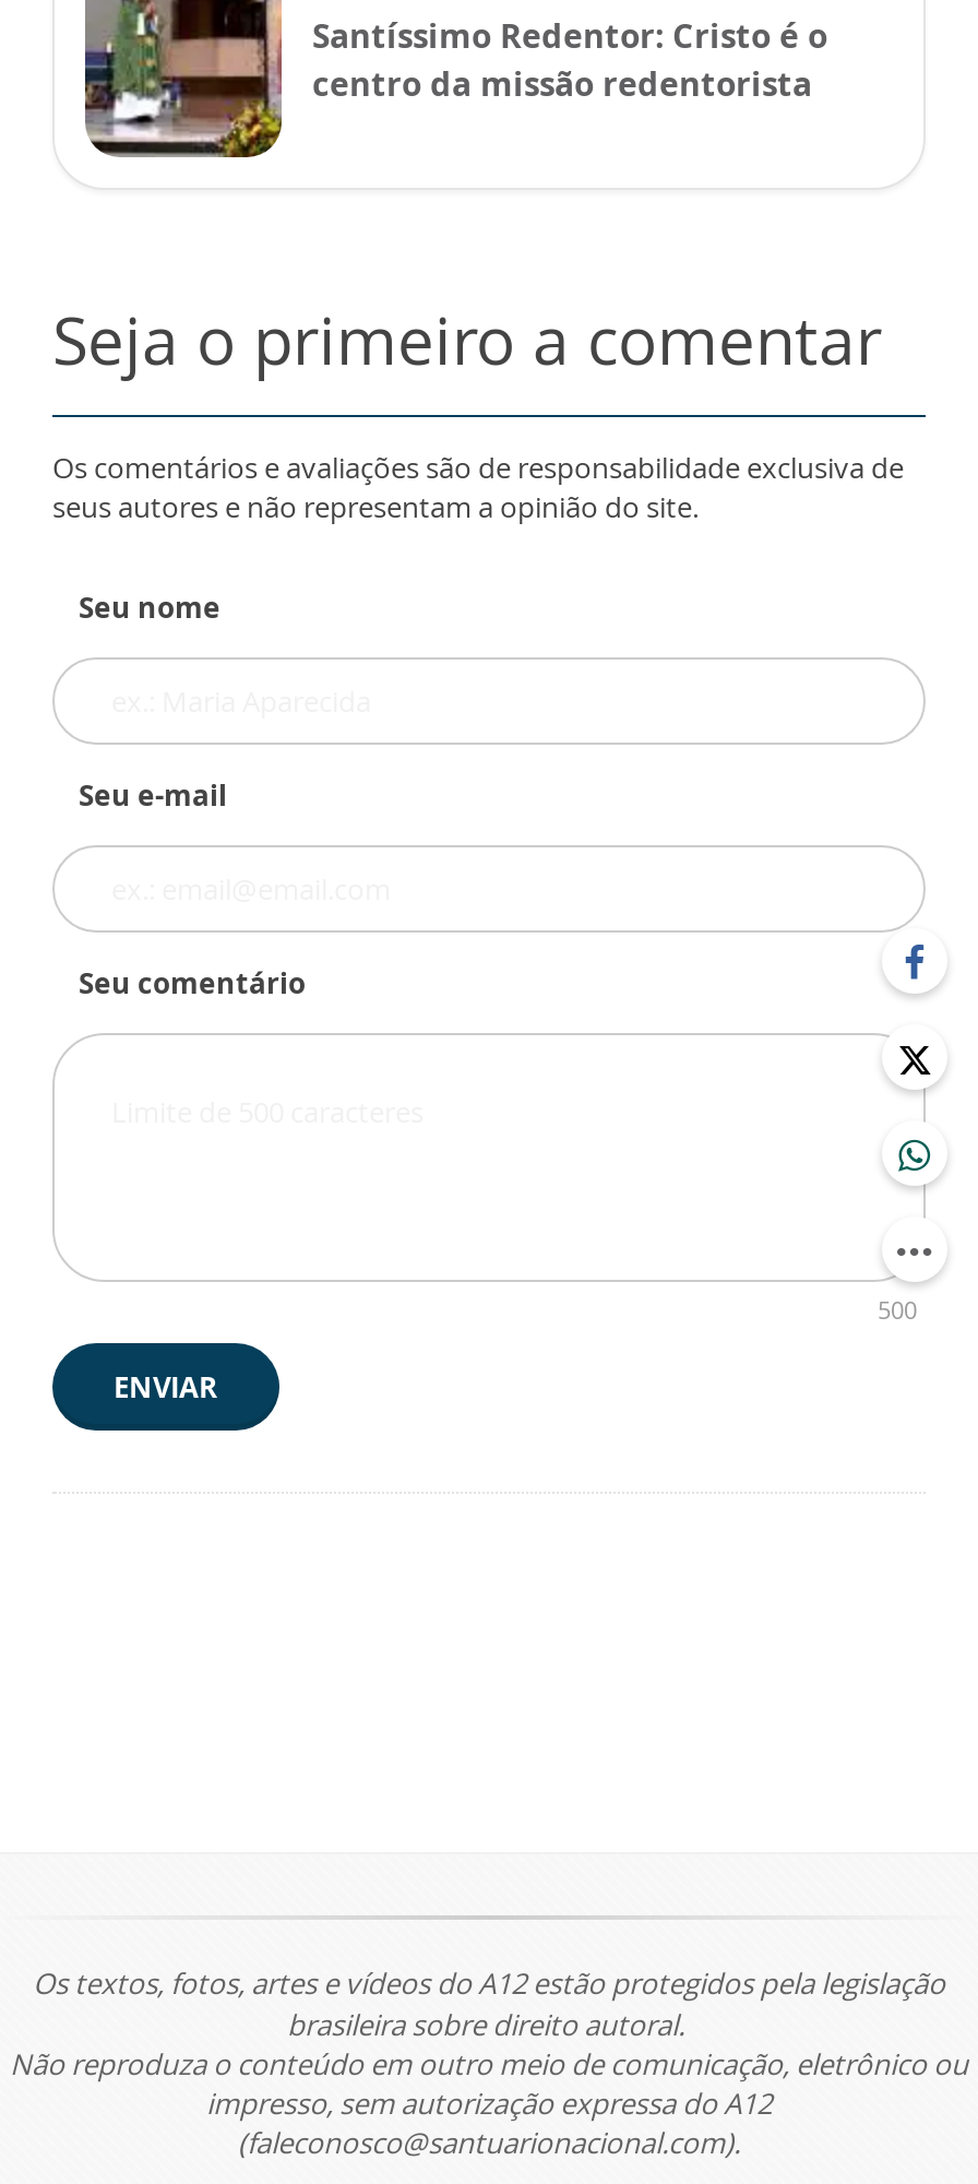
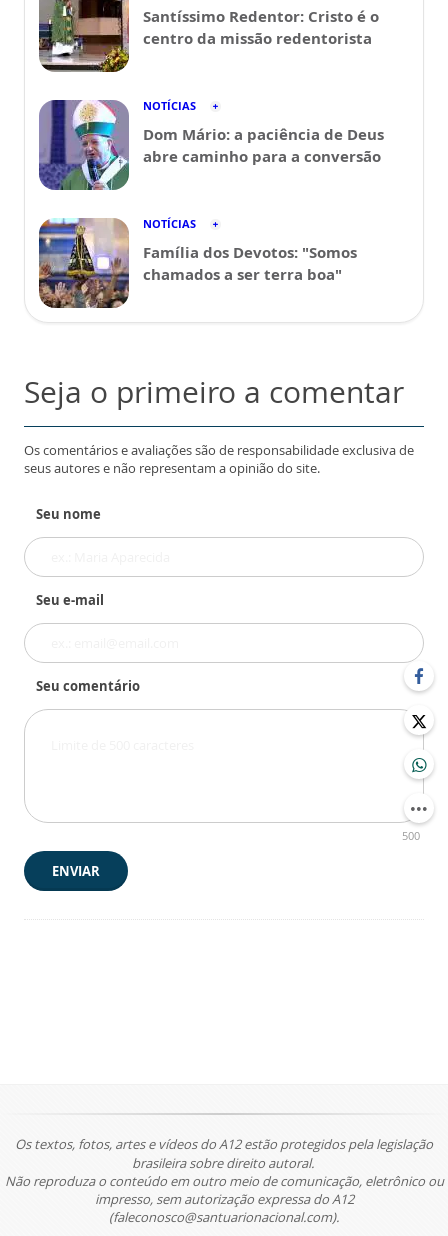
+ [image]

+ [image]
+ NOTÍCIAS
+ Dom Mário: a paciência de Deus
+ abre caminho para a conversão
+ NOTÍCIAS
+ Família dos Devotos: "Somos
+ chamados a ser terra boa"
